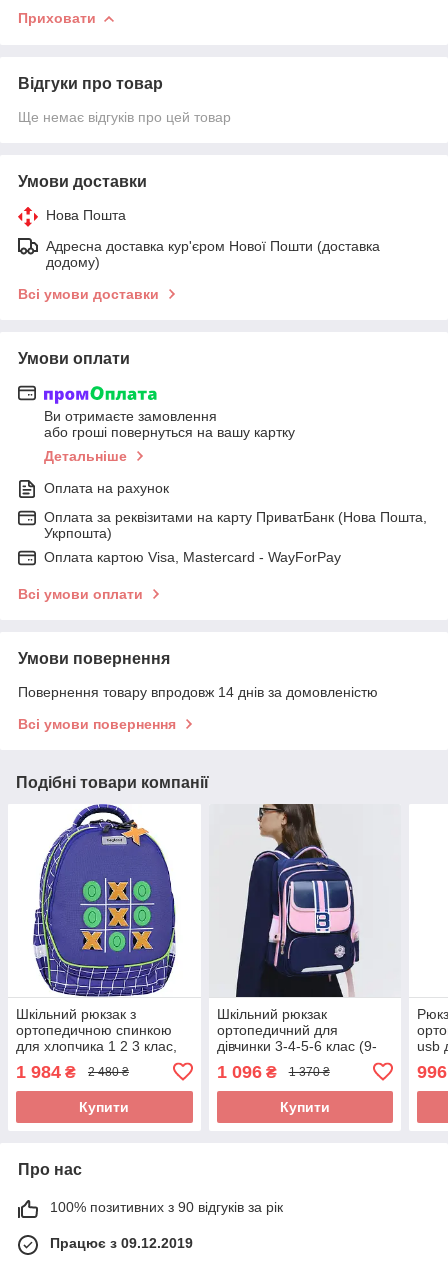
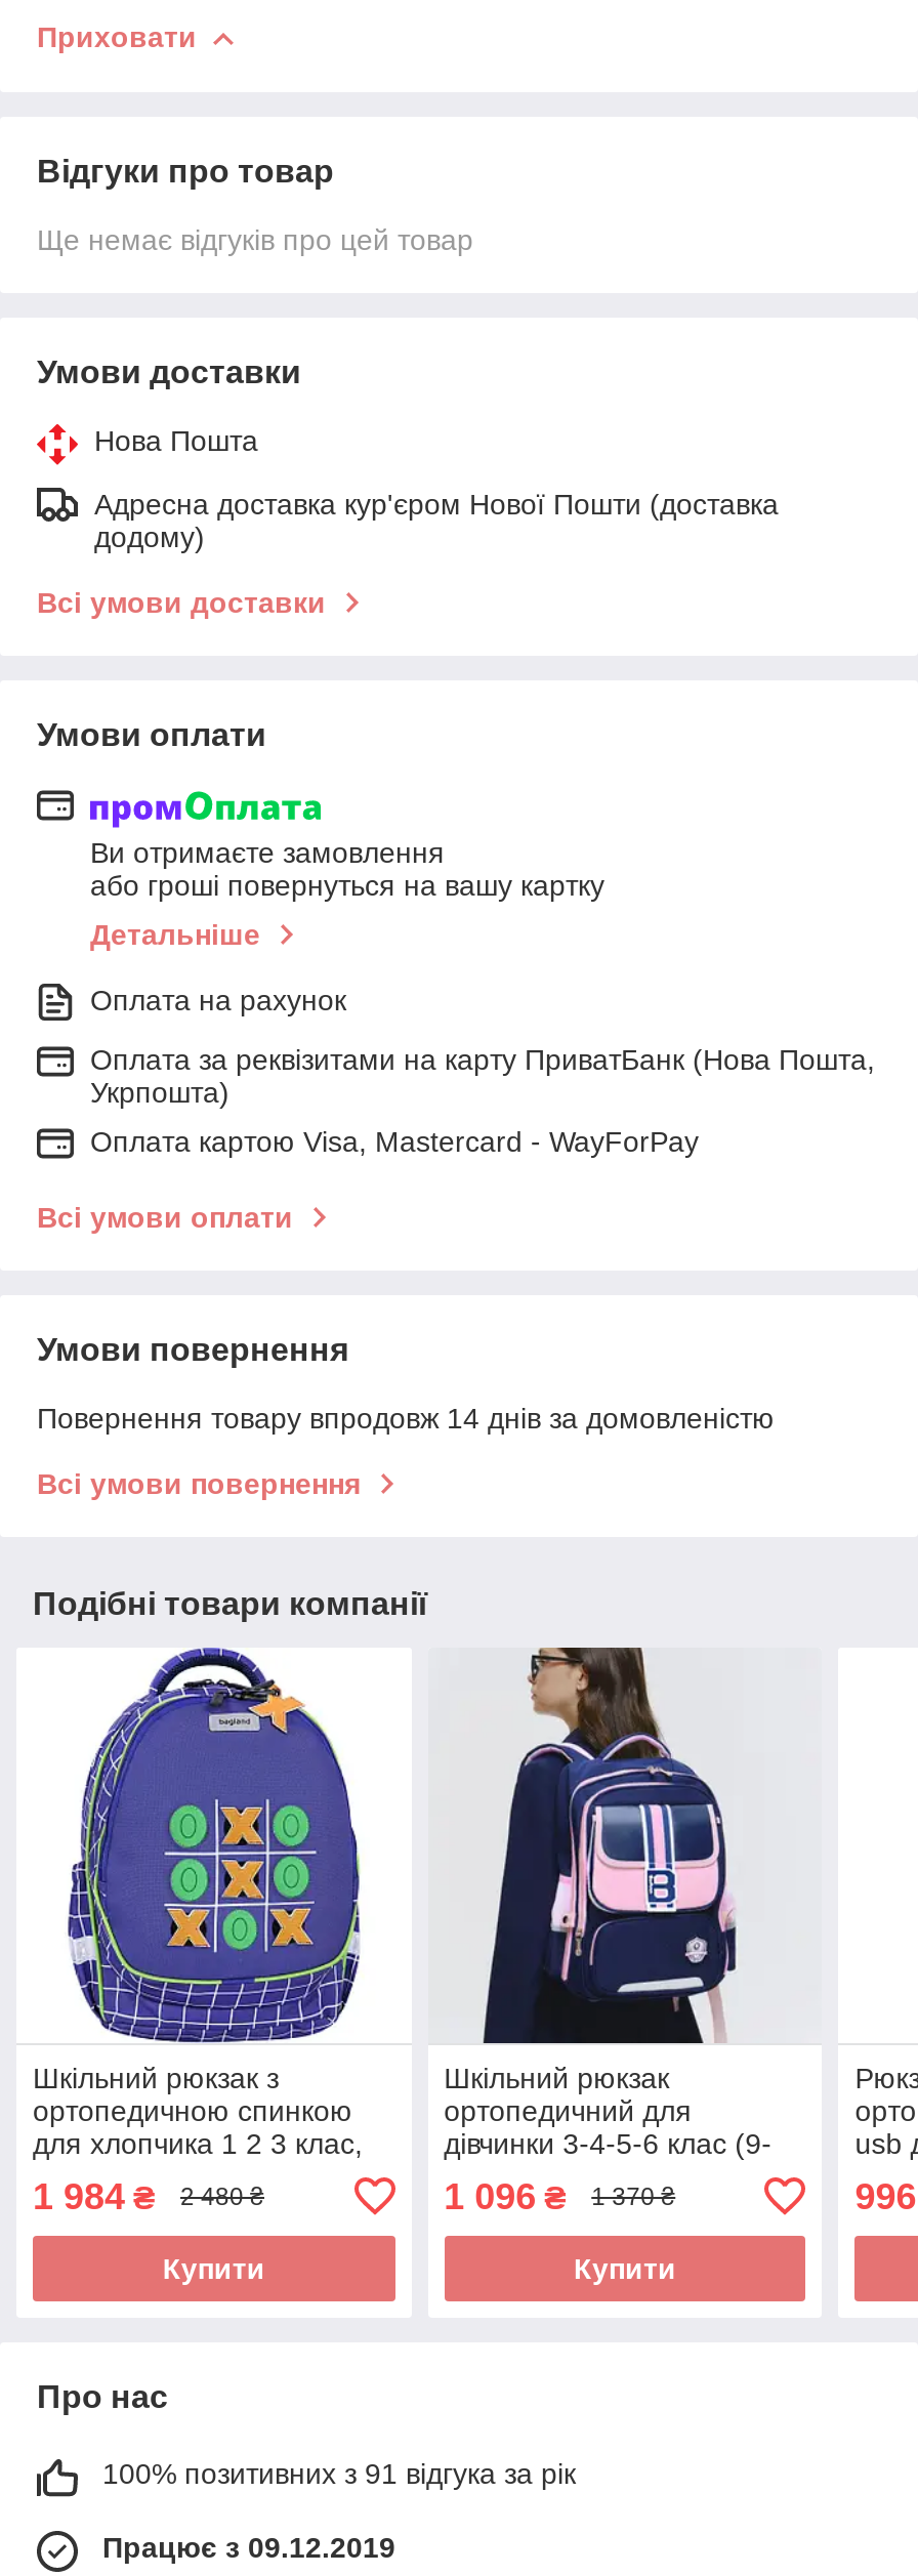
- 100% позитивних з 90 відгуків за рік
+ 100% позитивних з 91 відгука за рік
